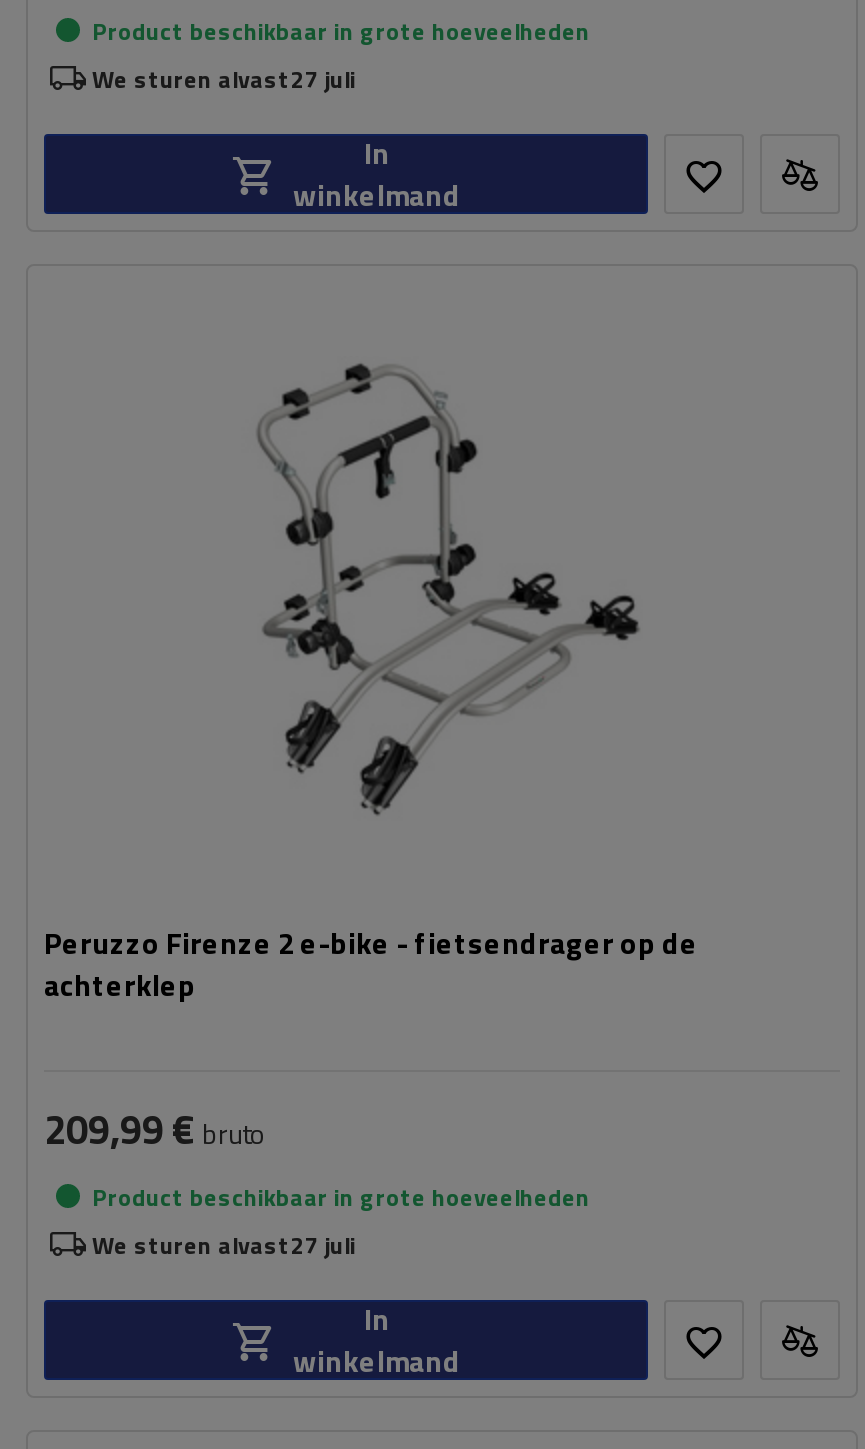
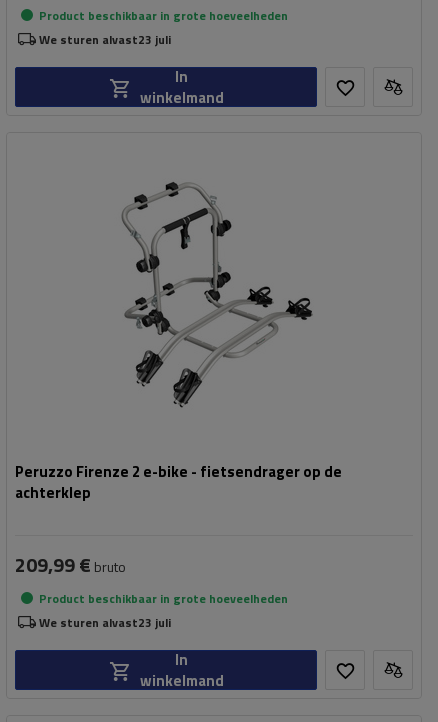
- We sturen alvast27 juli
+ We sturen alvast23 juli

- We sturen alvast27 juli
+ We sturen alvast23 juli
